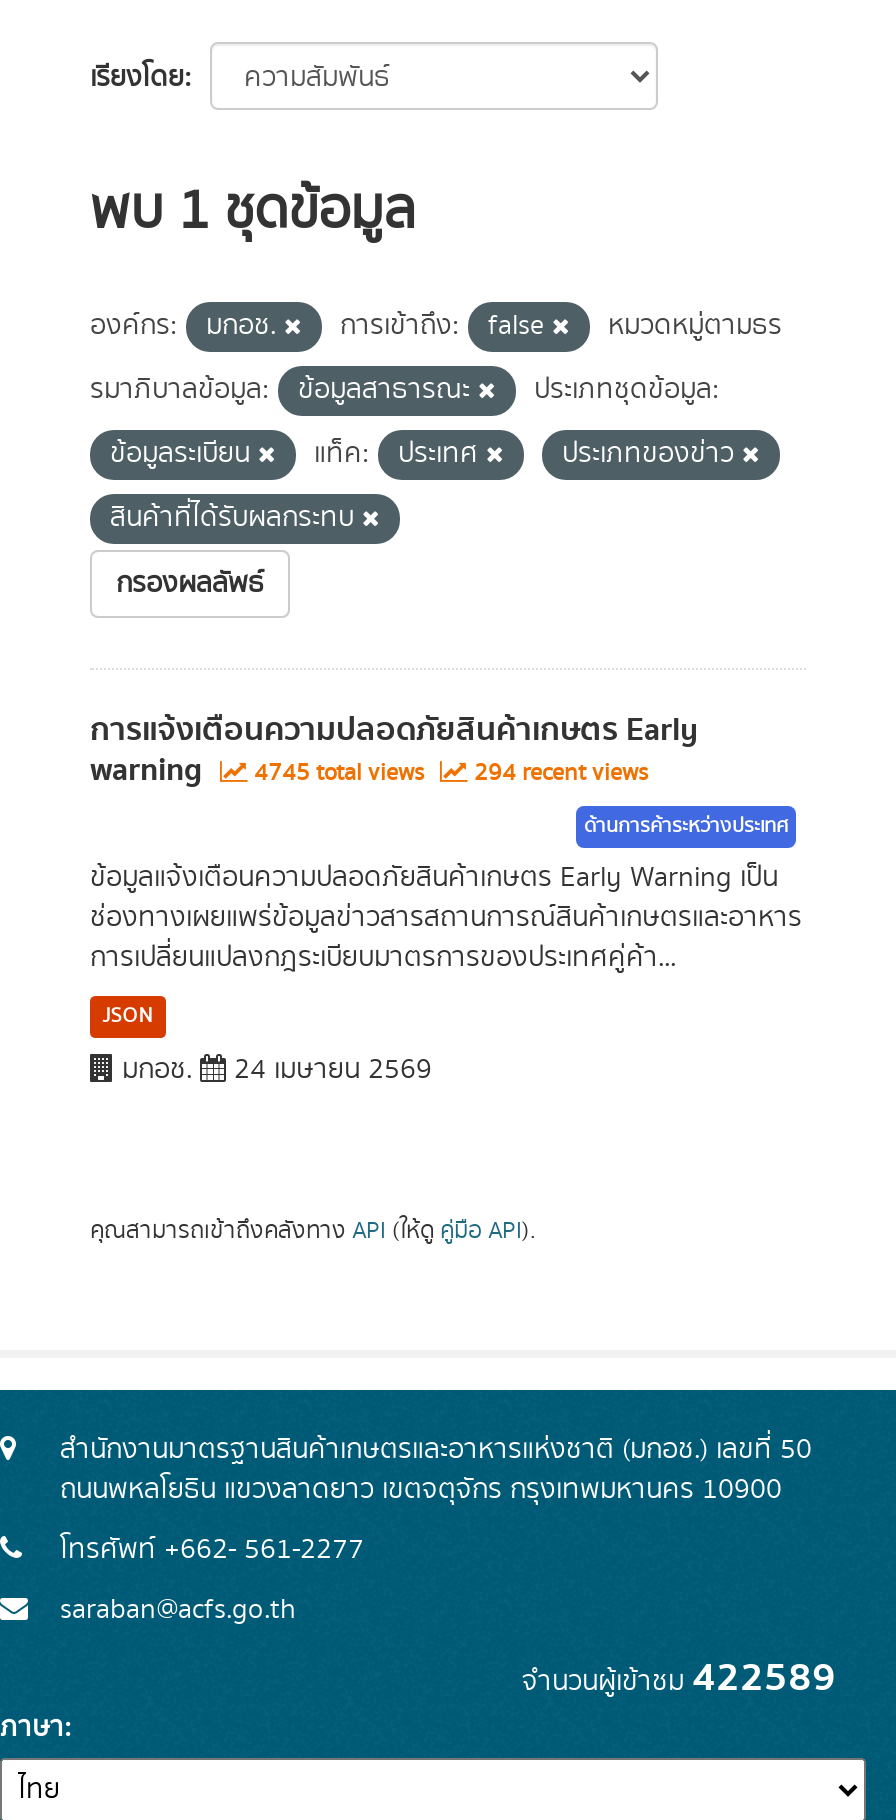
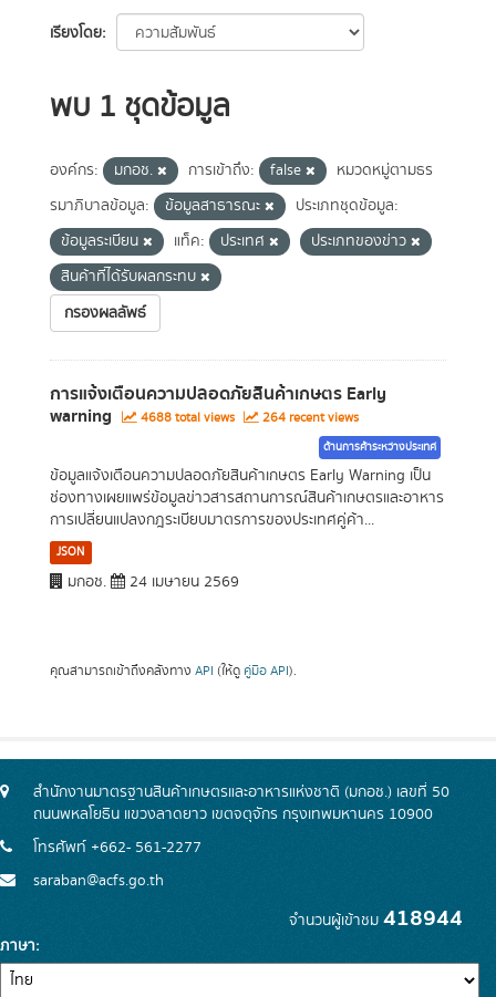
- 4745 total views
+ 4688 total views

- 294 recent views
+ 264 recent views

- จำนวนผู้เข้าชม422589
+ จำนวนผู้เข้าชม418944
